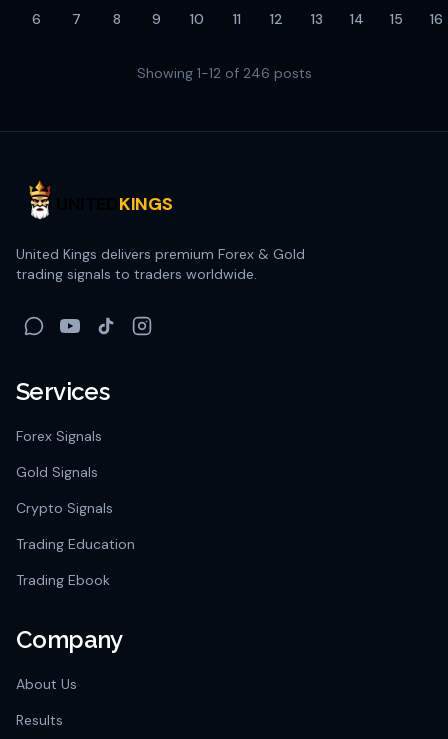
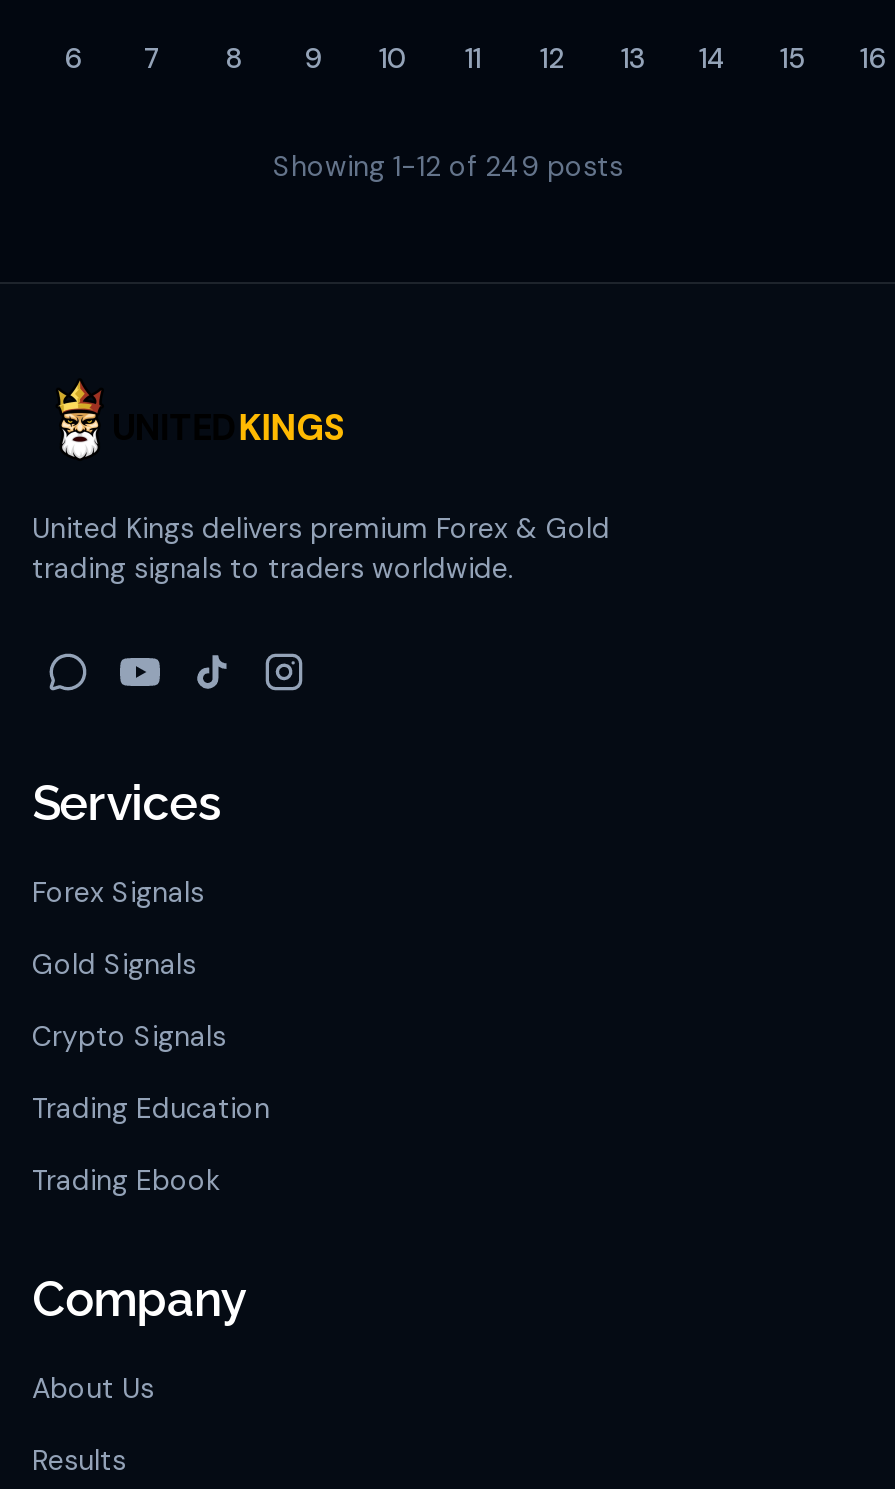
- Showing 1-12 of 246 posts
+ Showing 1-12 of 249 posts
